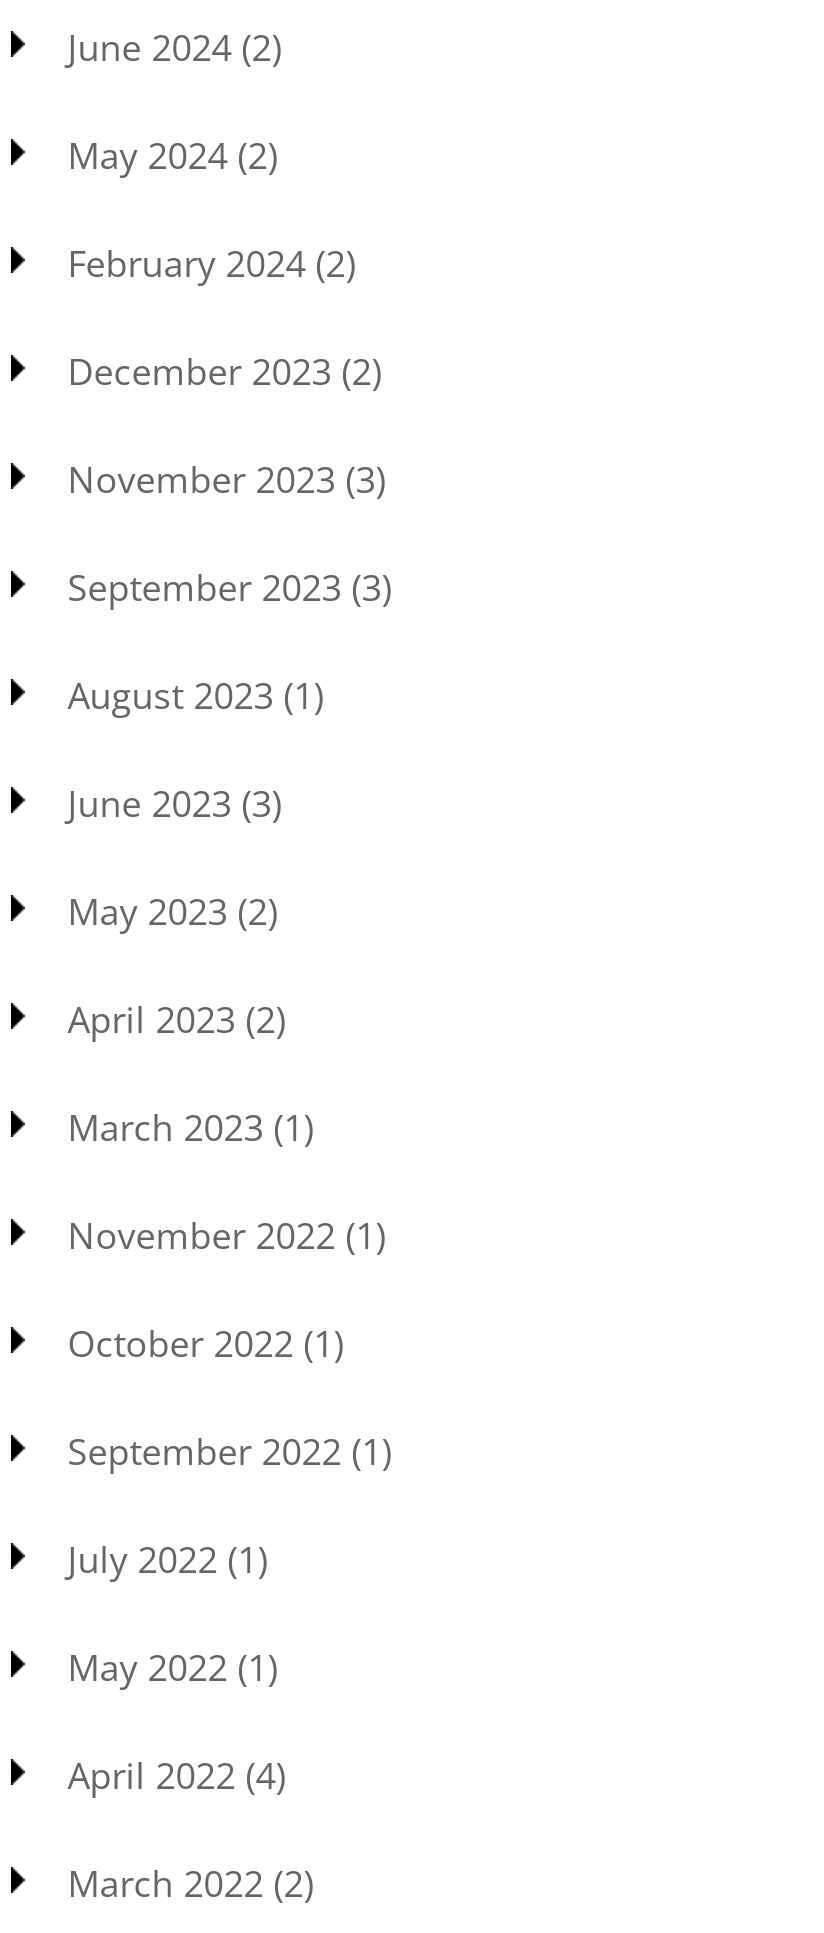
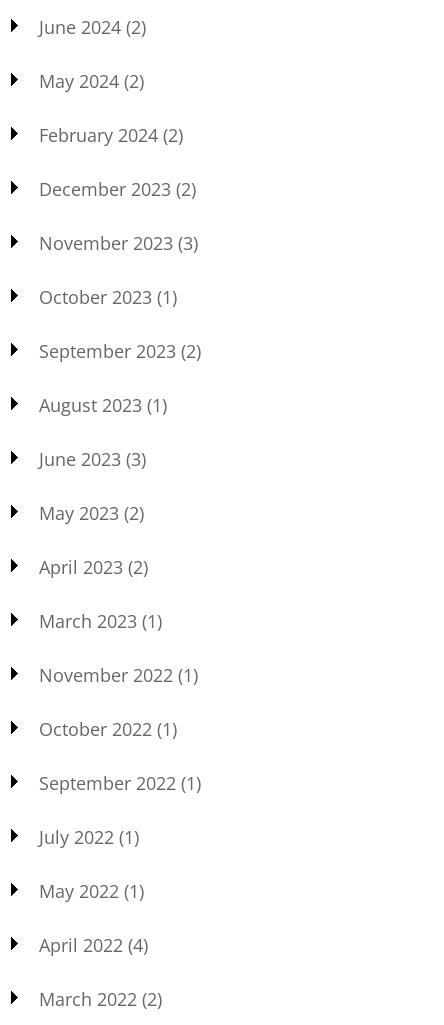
- September 2023 (3)
+ October 2023 (1)
+ September 2023 (2)
